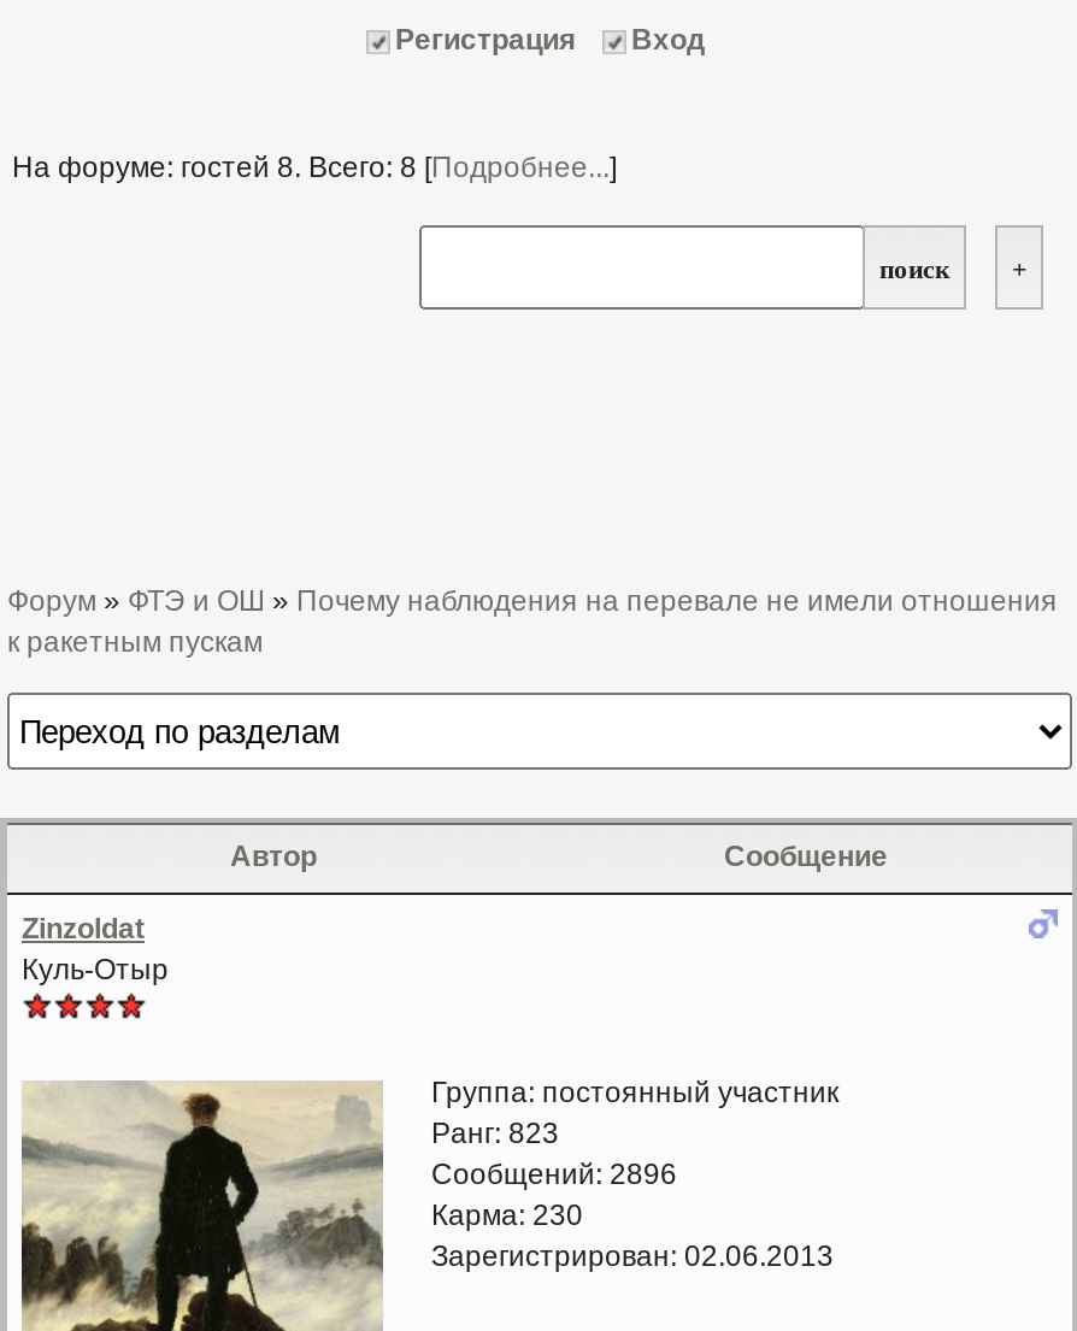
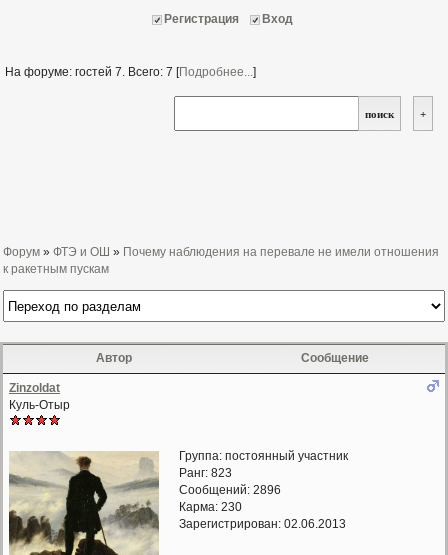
- На форуме: гостей 8. Всего: 8 [Подробнее...]
+ На форуме: гостей 7. Всего: 7 [Подробнее...]
